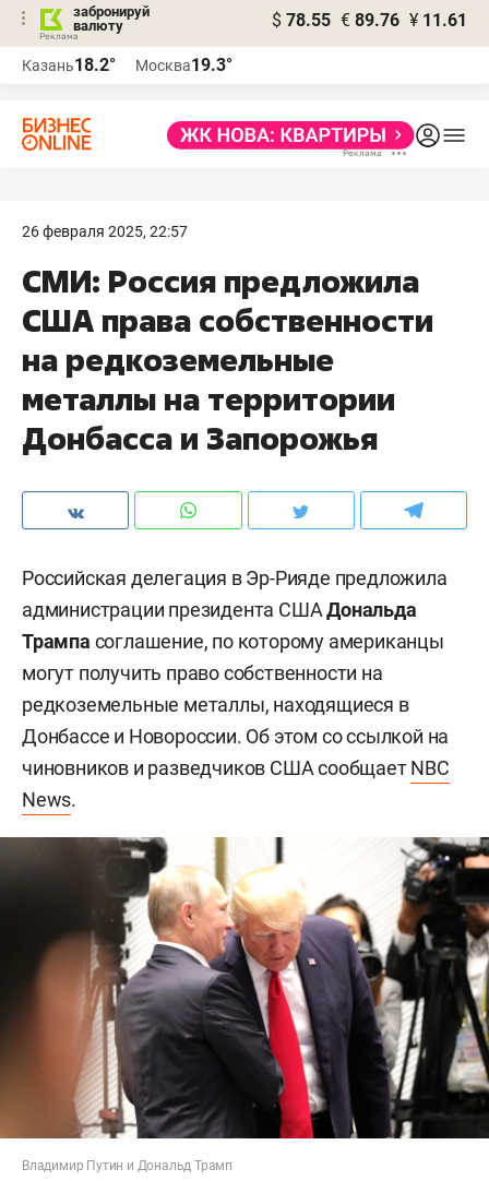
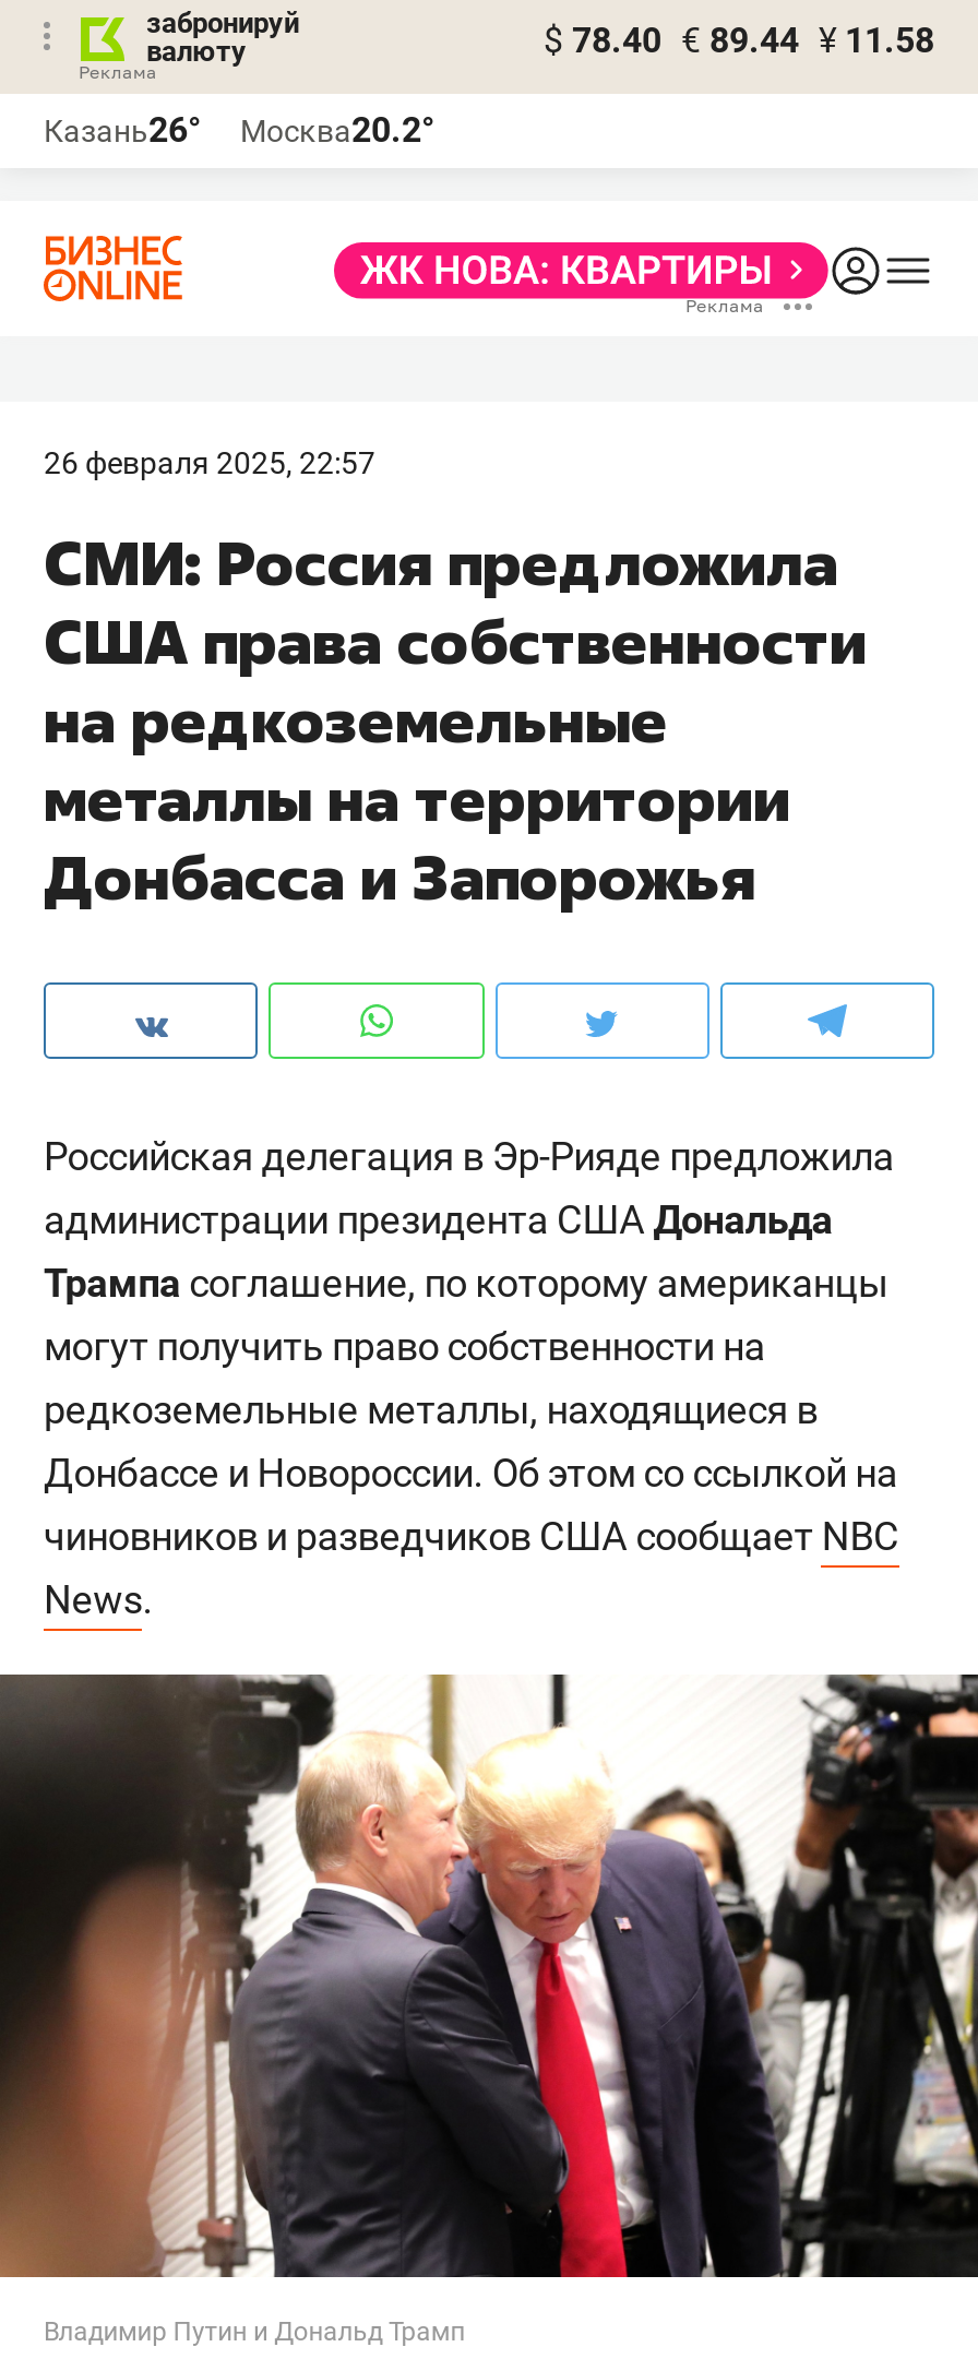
- $ 78.55 € 89.76 ¥ 11.61
+ $ 78.40 € 89.44 ¥ 11.58

- Казань18.2°
+ Казань26°

- Москва19.3°
+ Москва20.2°
